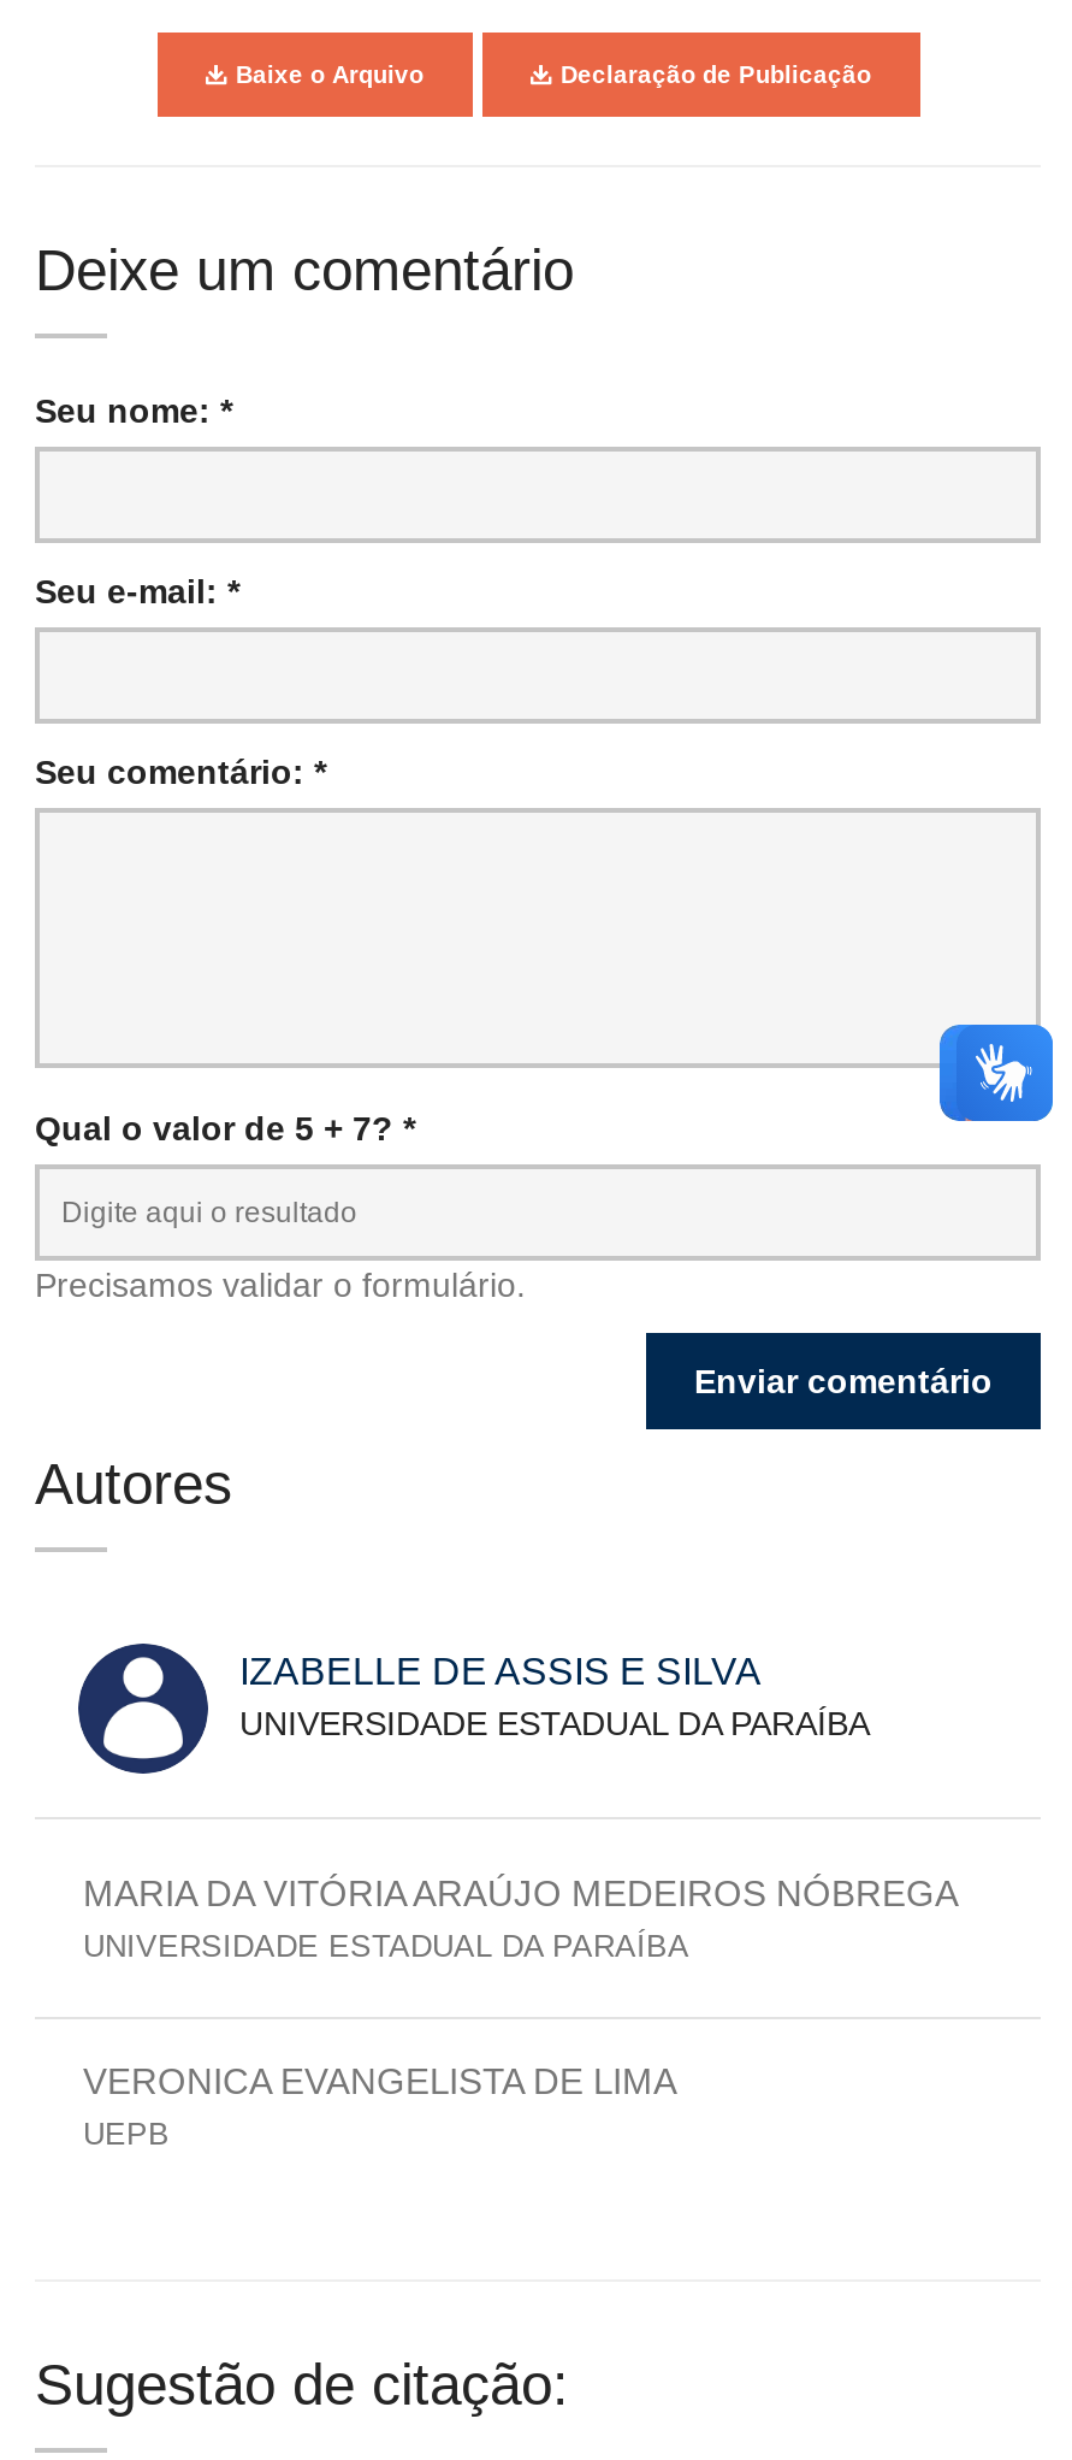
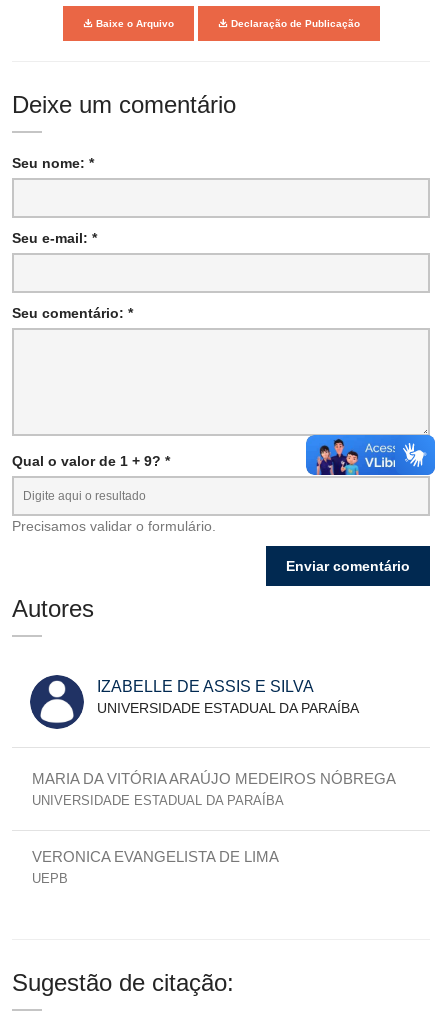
- [image]
+ [image]

- Qual o valor de 5 + 7? *
+ Qual o valor de 1 + 9? *
